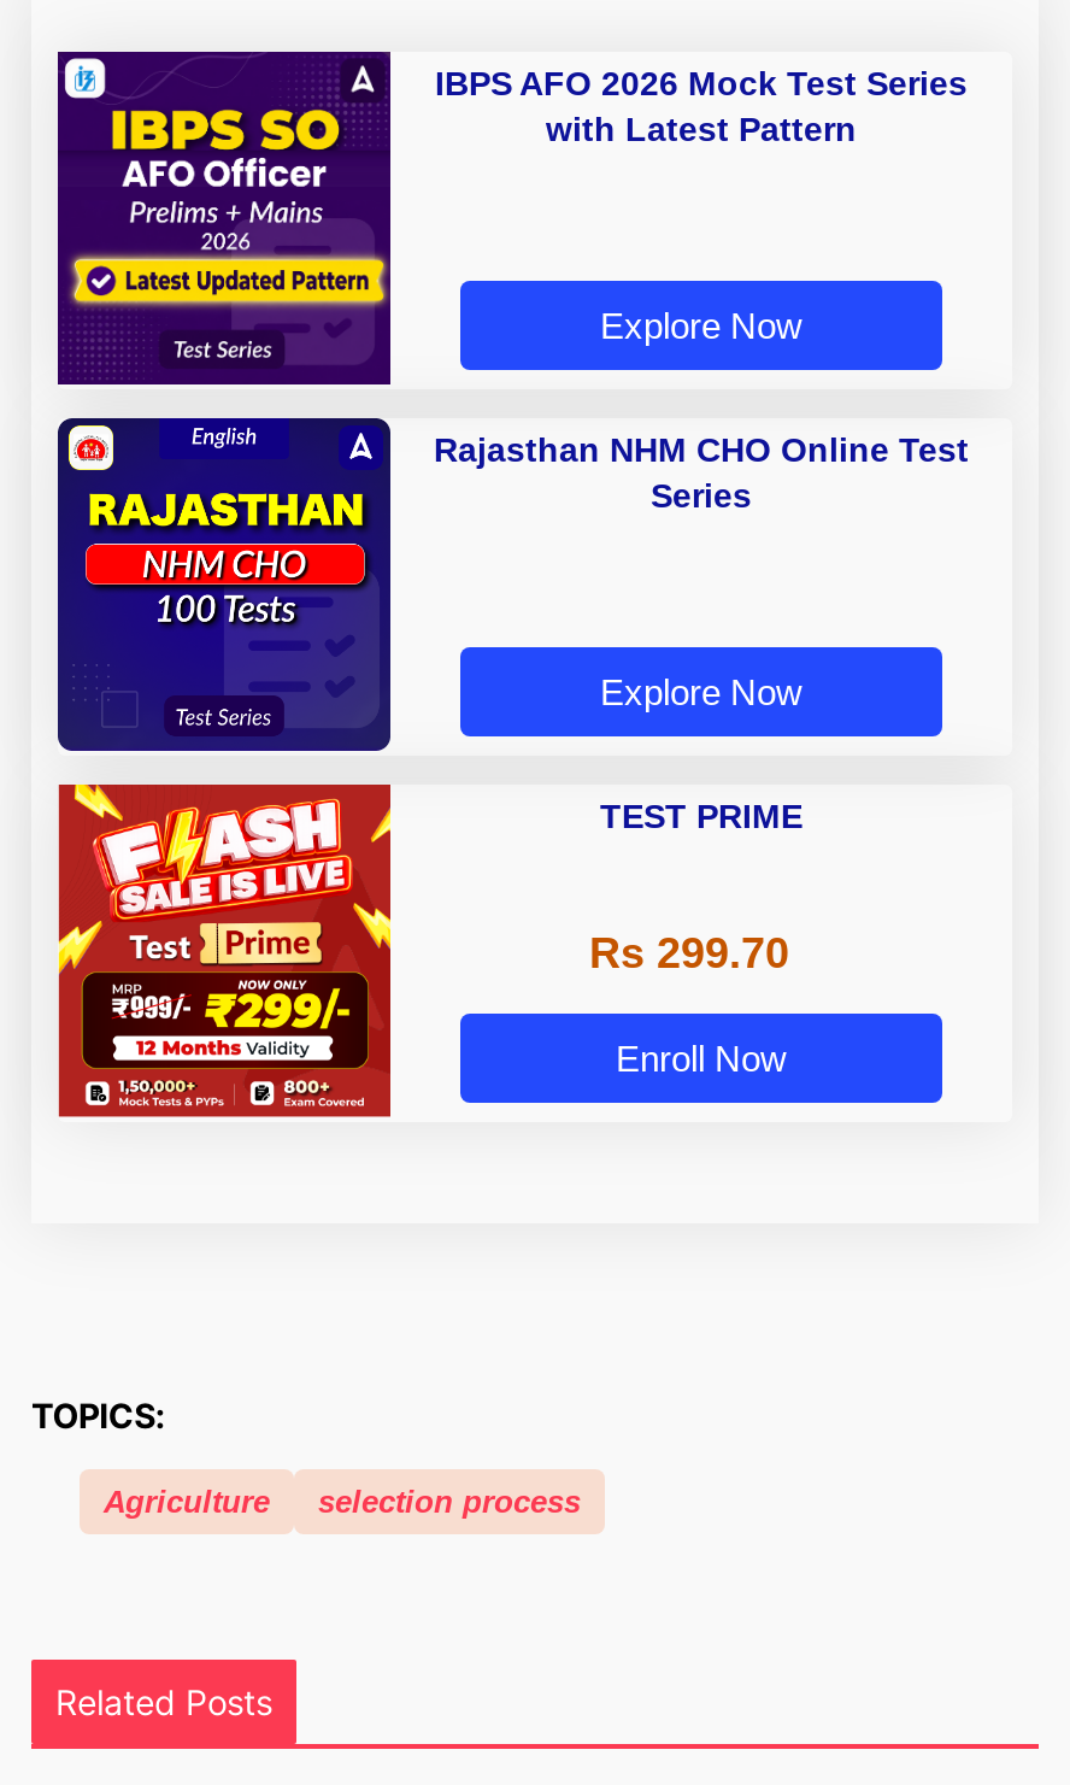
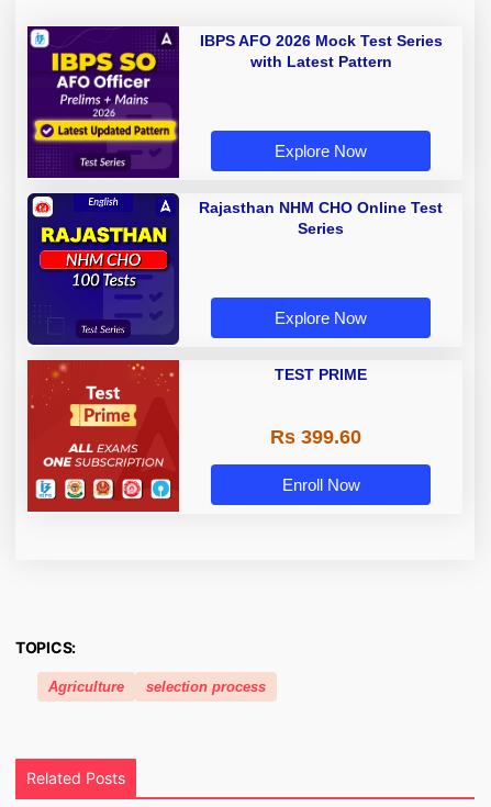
- [image]
+ [image]

- Rs 299.70
+ Rs 399.60
